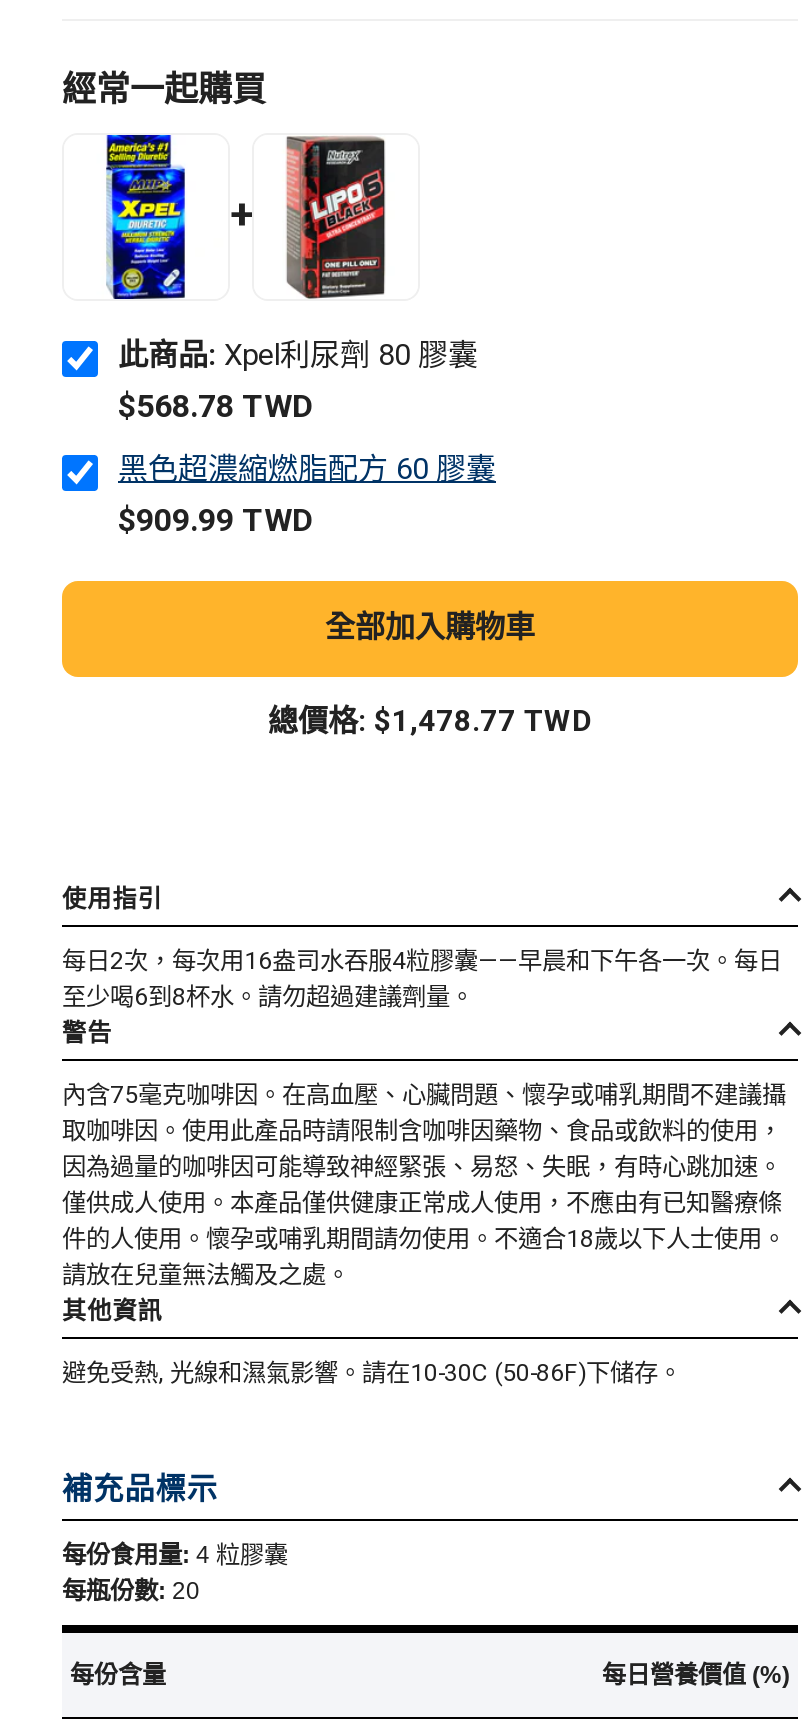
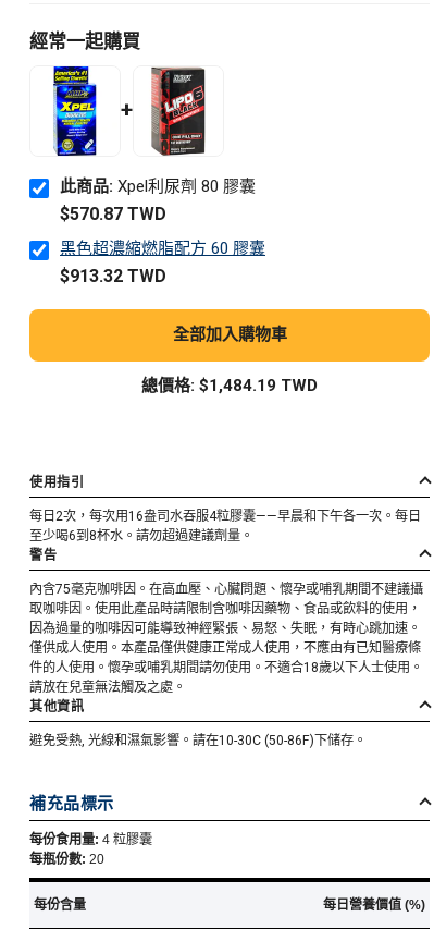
- $568.78 TWD
+ $570.87 TWD

- $909.99 TWD
+ $913.32 TWD

- 總價格: $1,478.77 TWD
+ 總價格: $1,484.19 TWD
